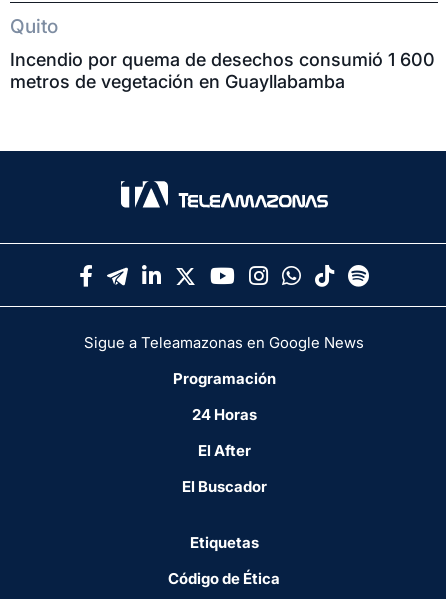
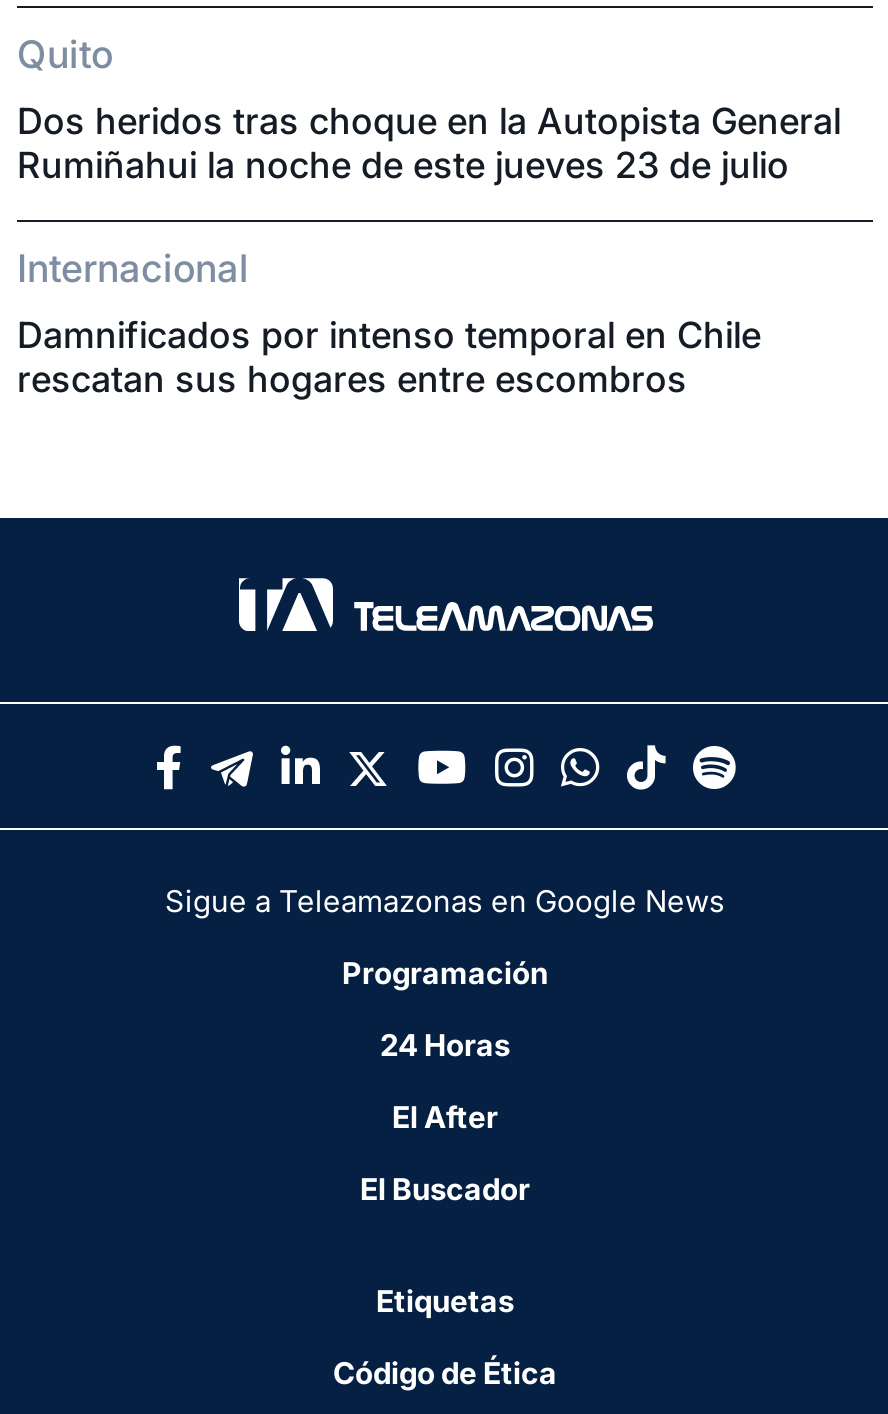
- Incendio por quema de desechos consumió 1 600
- metros de vegetación en Guayllabamba
+ Dos heridos tras choque en la Autopista General
+ Rumiñahui la noche de este jueves 23 de julio
+ Internacional
+ Damnificados por intenso temporal en Chile
+ rescatan sus hogares entre escombros
